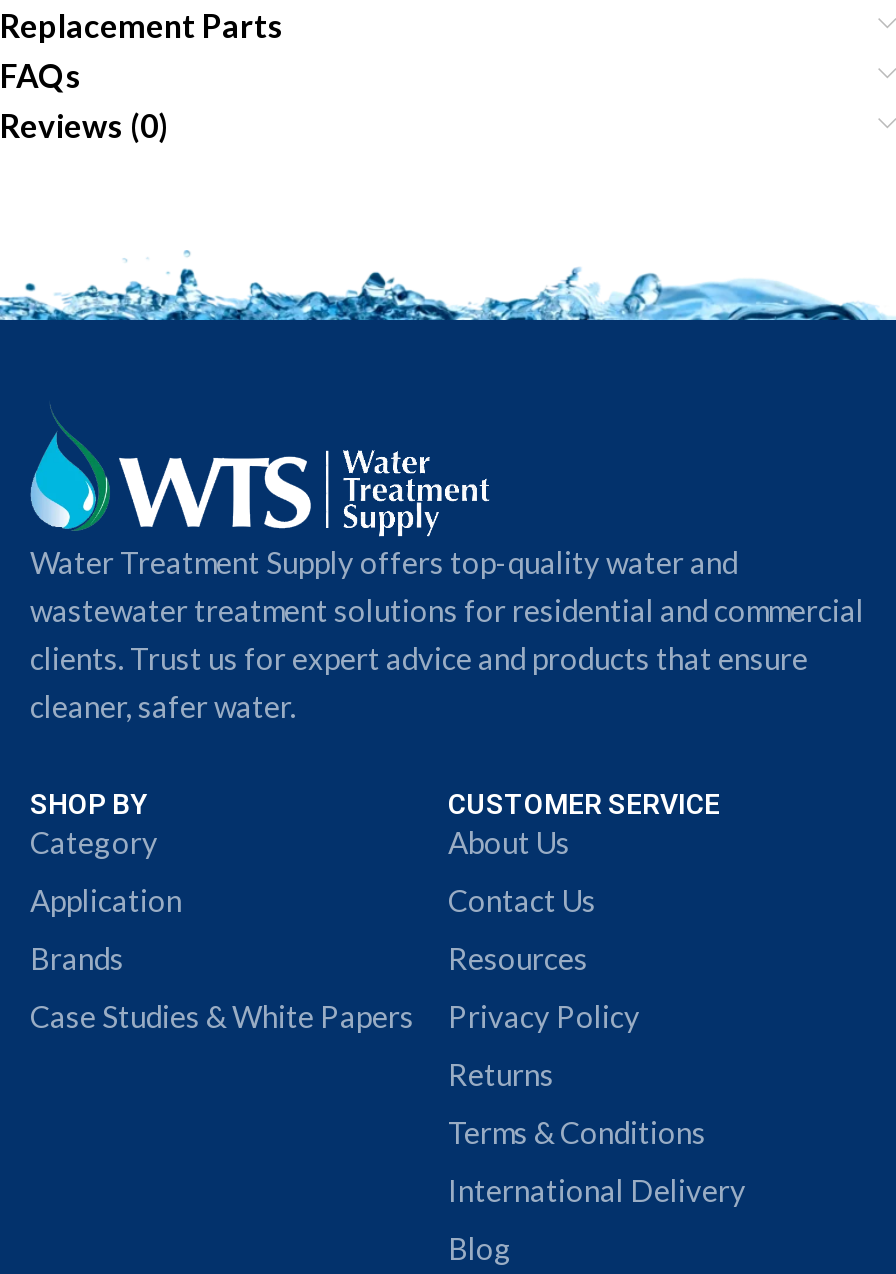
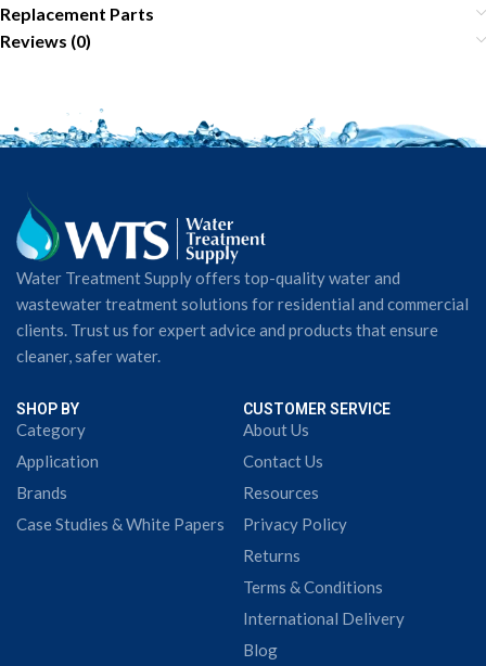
- FAQs
